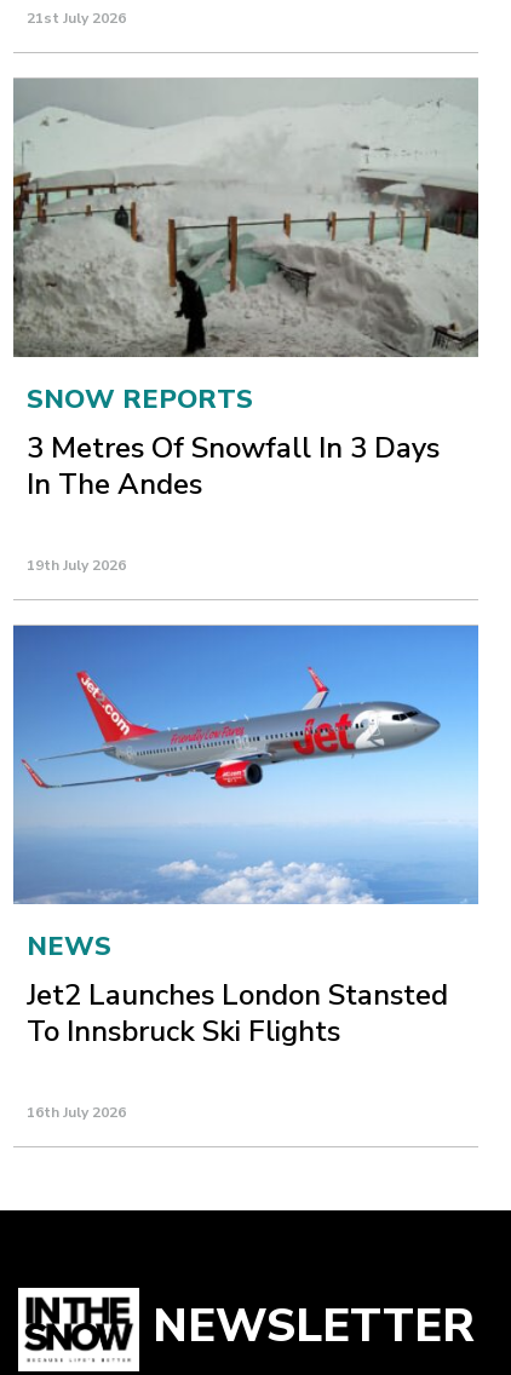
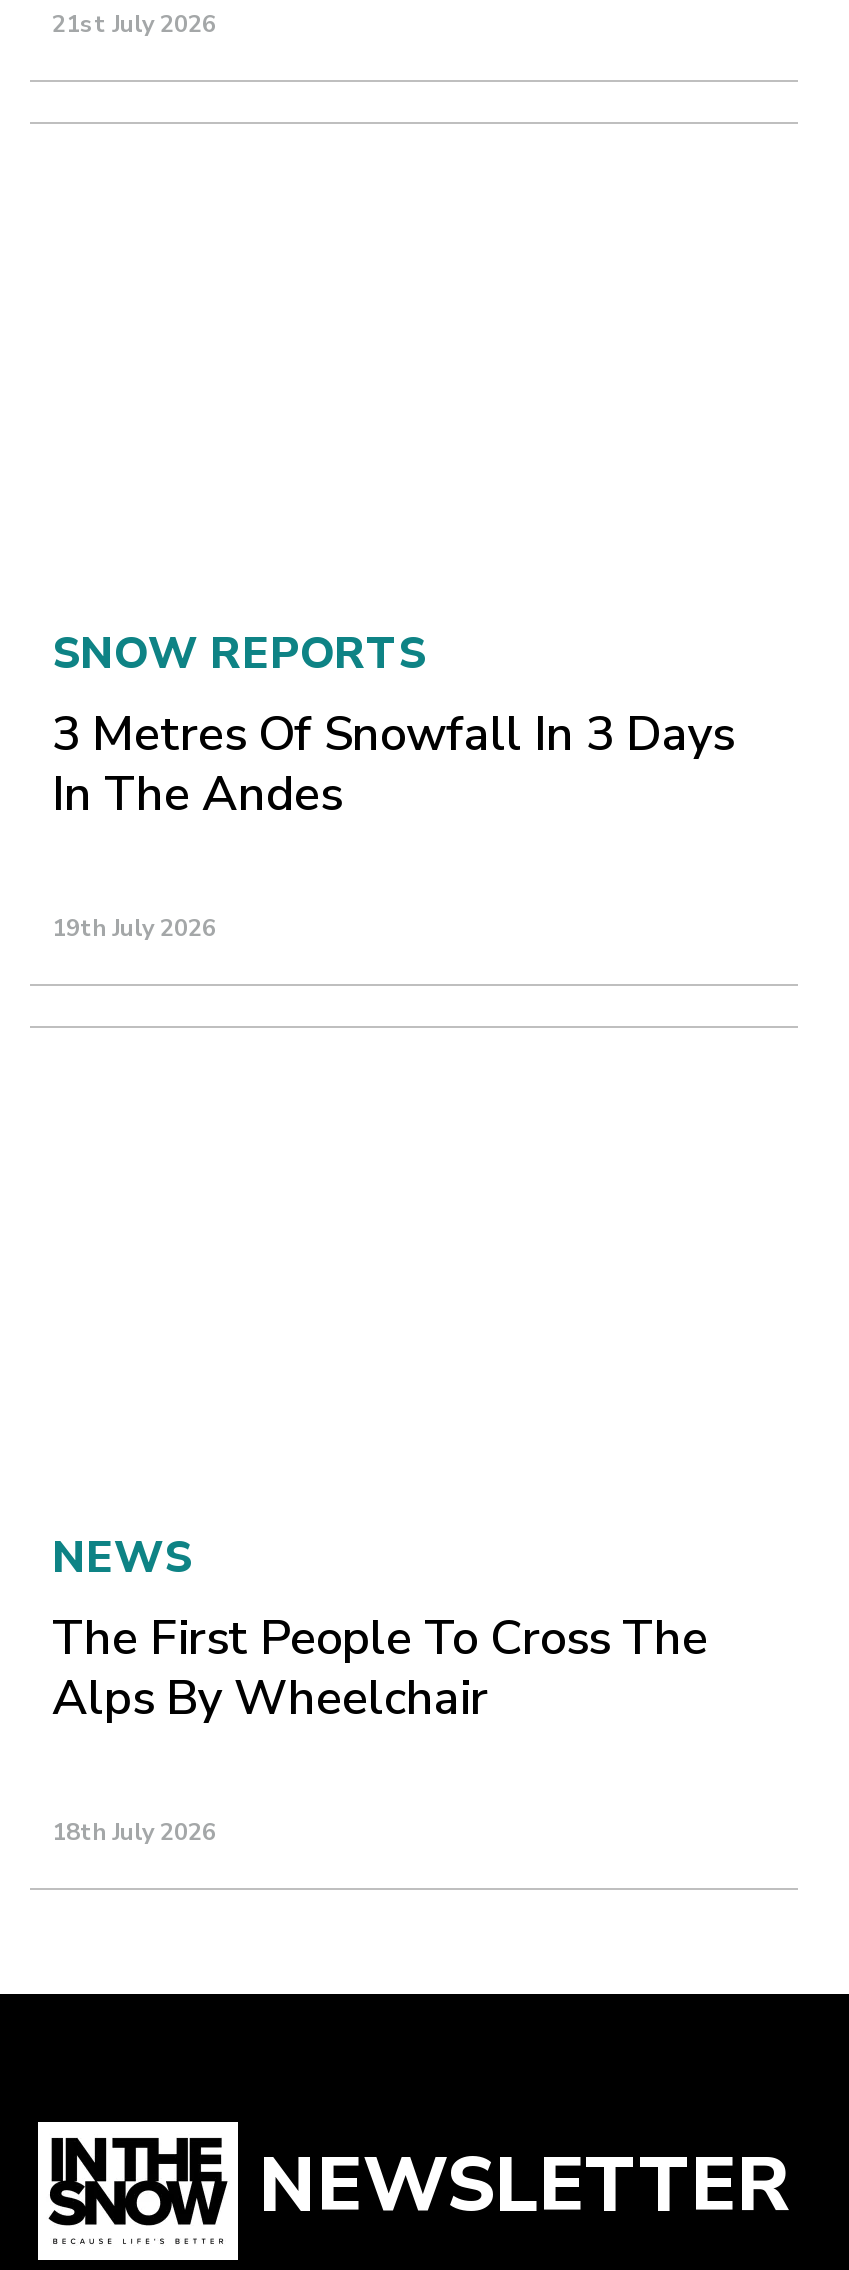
- [image]

- [image]

- Jet2 Launches London Stansted
- To Innsbruck Ski Flights
+ The First People To Cross The
+ Alps By Wheelchair

- 16th July 2026
+ 18th July 2026
